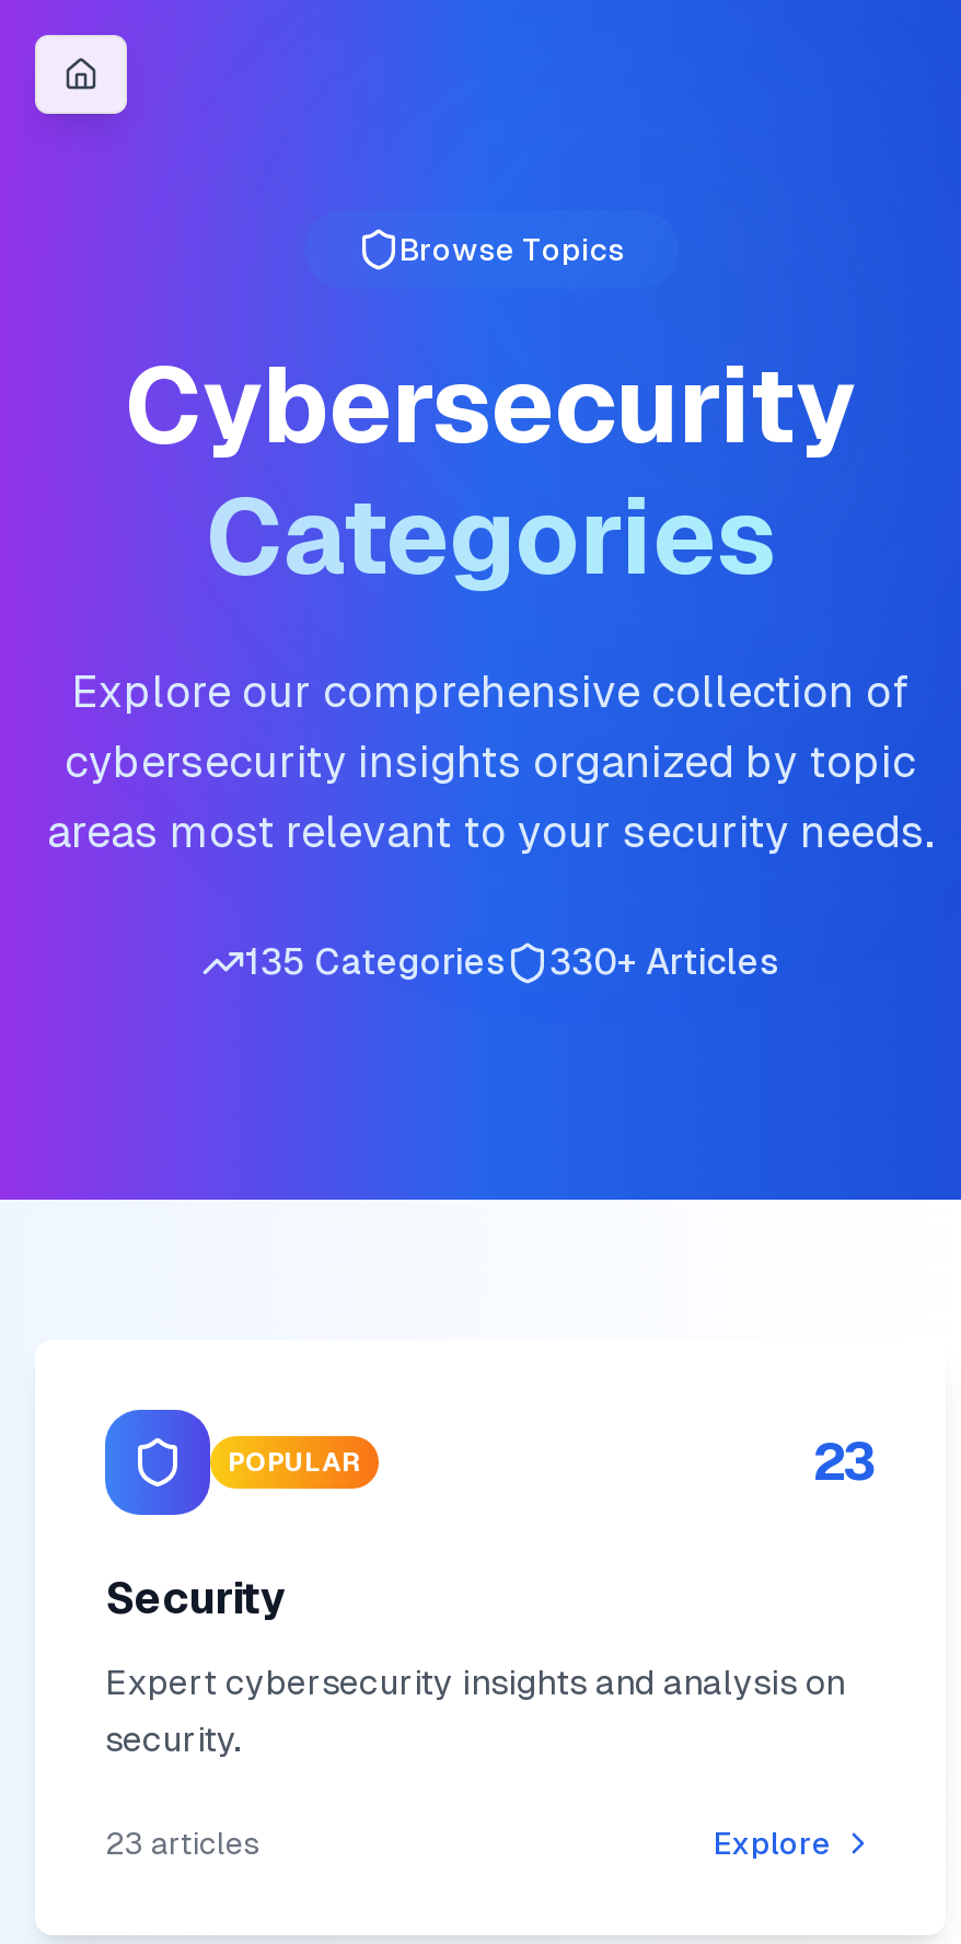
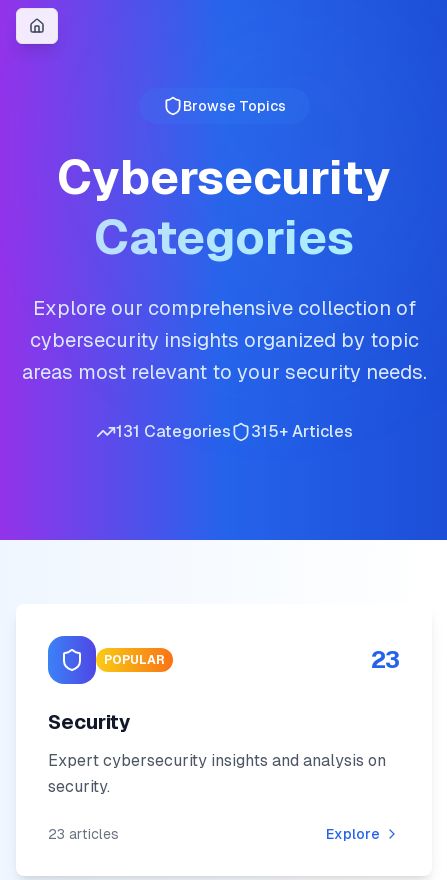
- 135 Categories
+ 131 Categories

- 330+ Articles
+ 315+ Articles
